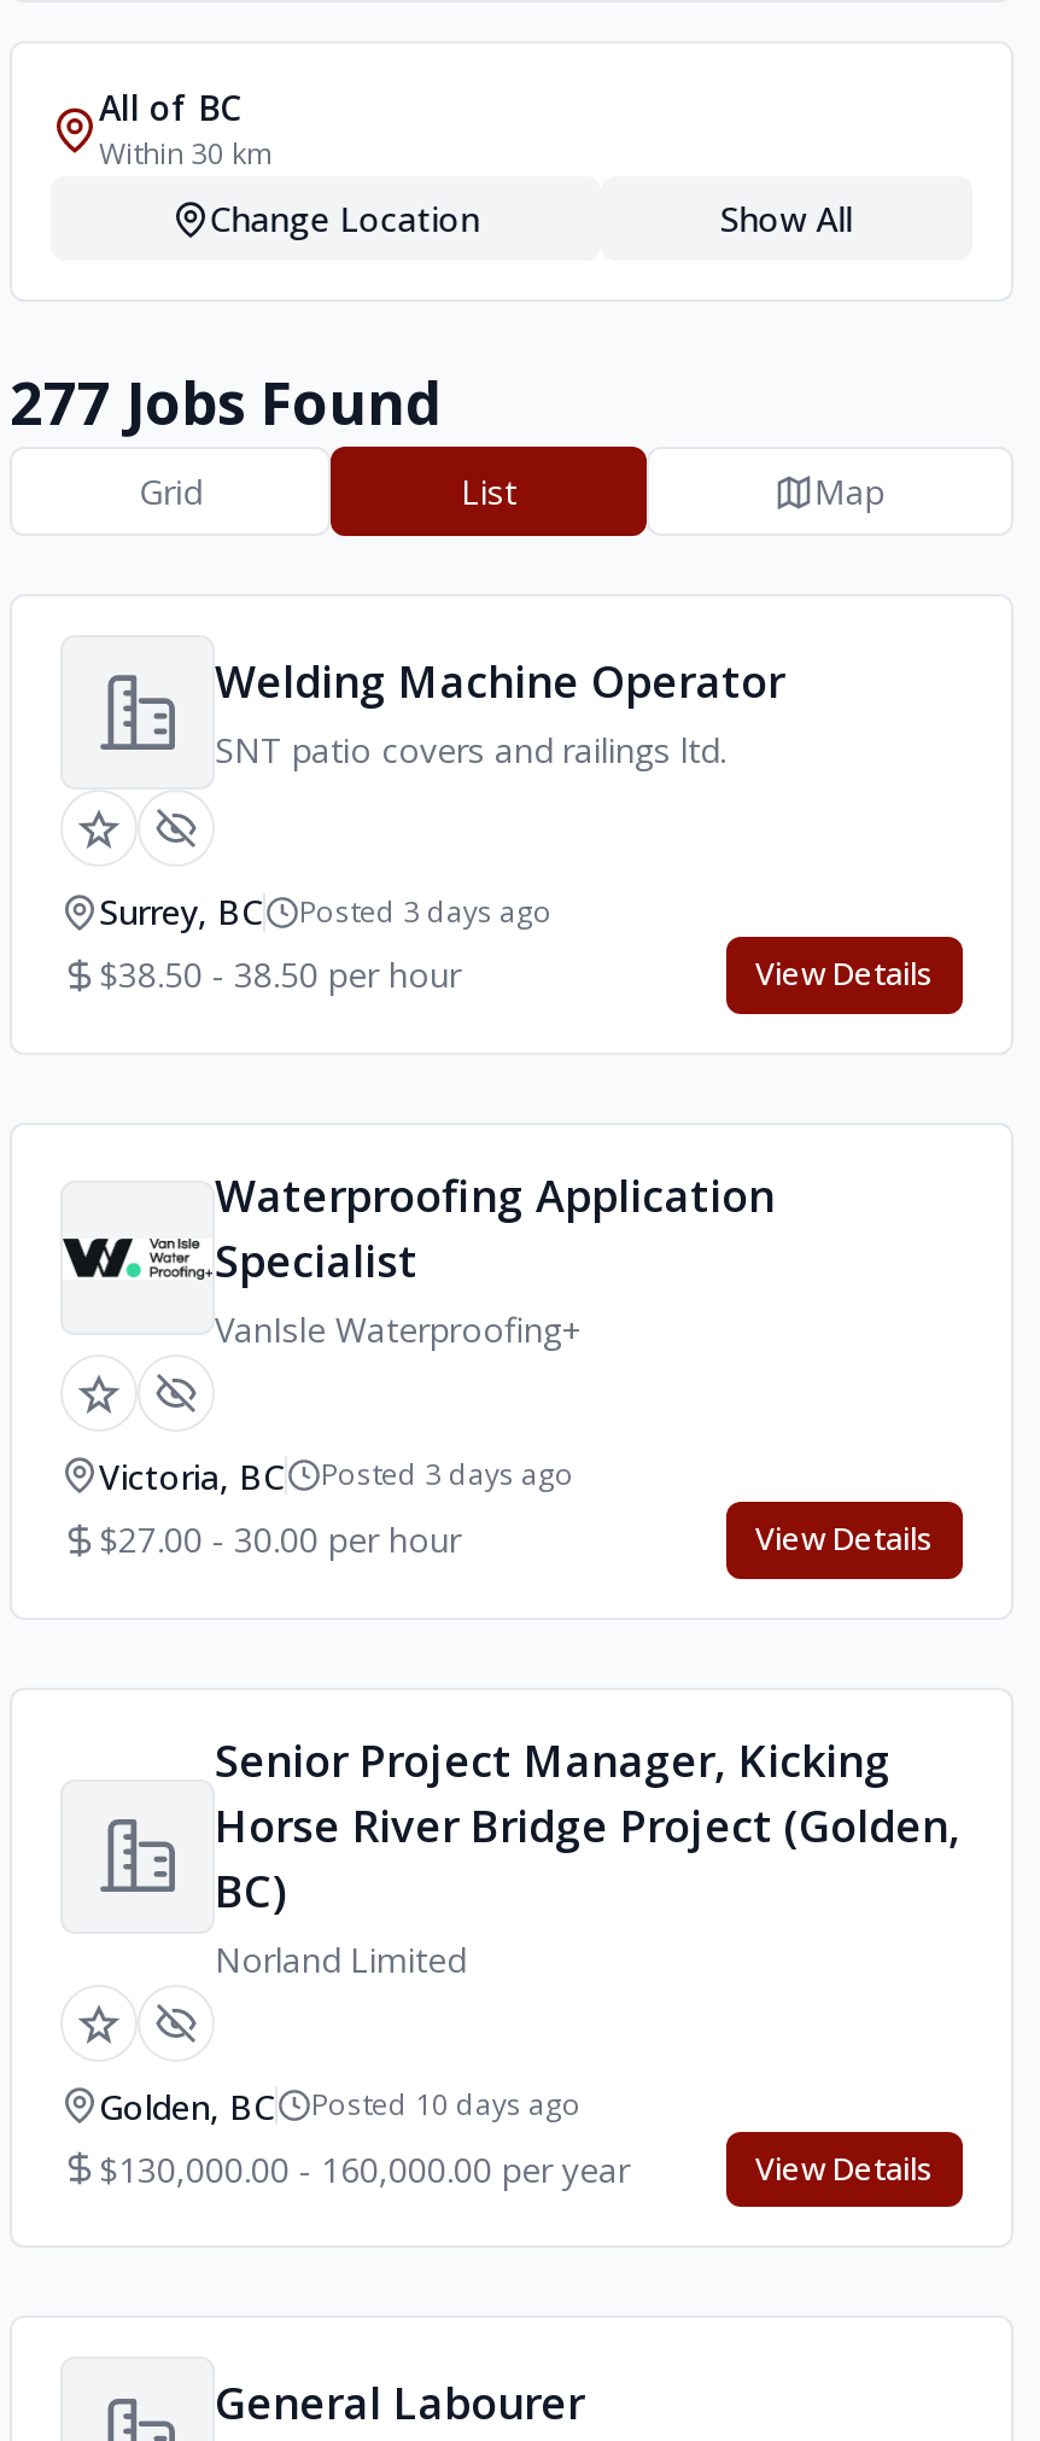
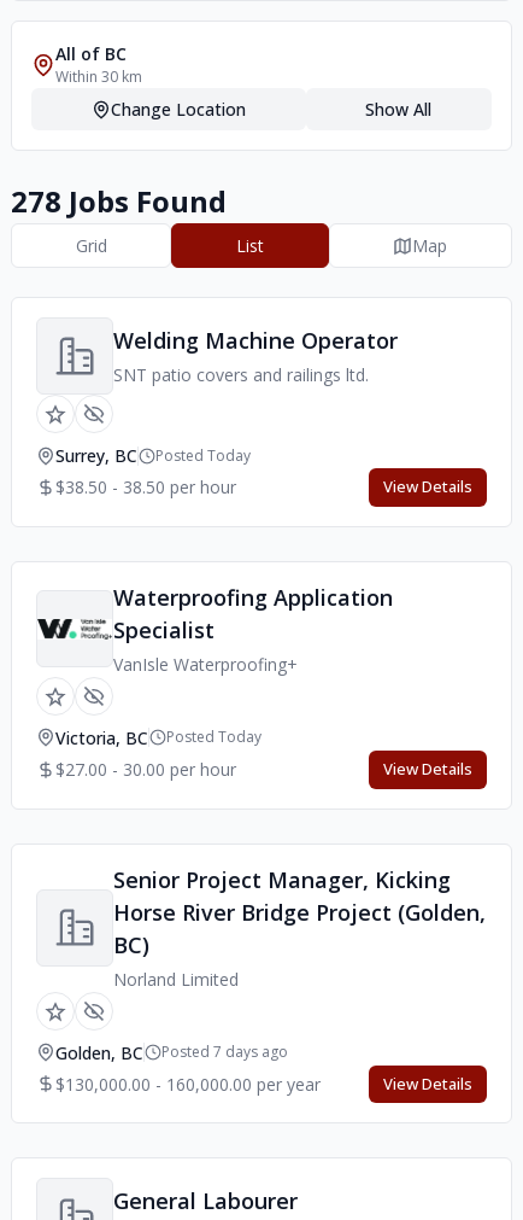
- 277 Jobs Found
+ 278 Jobs Found

- Posted 3 days ago
+ Posted Today

- Posted 3 days ago
+ Posted Today

- Posted 10 days ago
+ Posted 7 days ago
